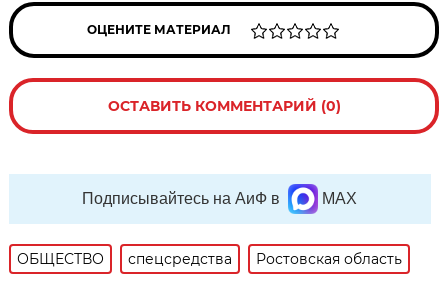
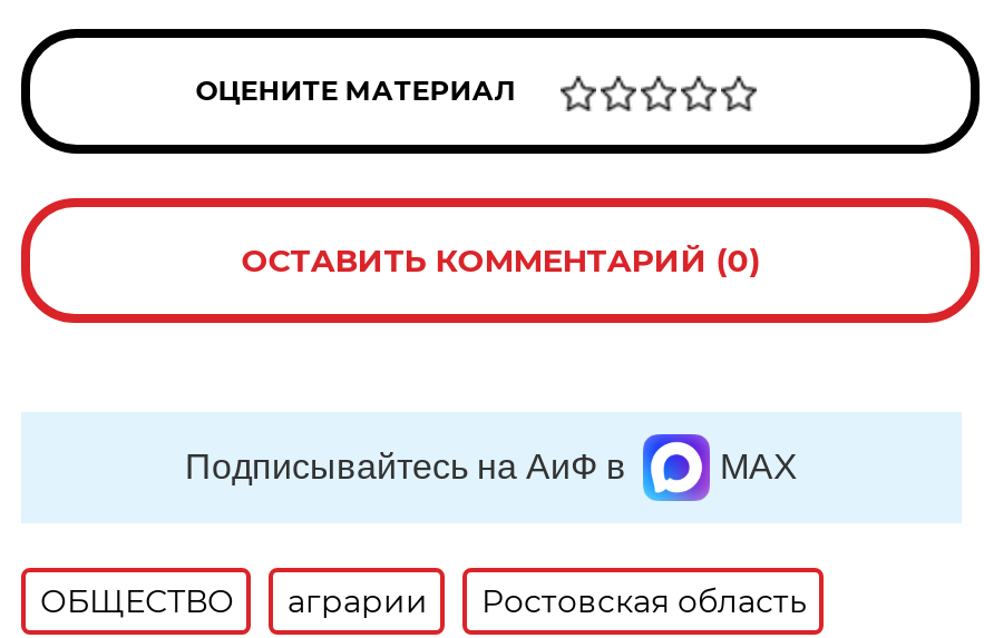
- спецсредства
+ аграрии
